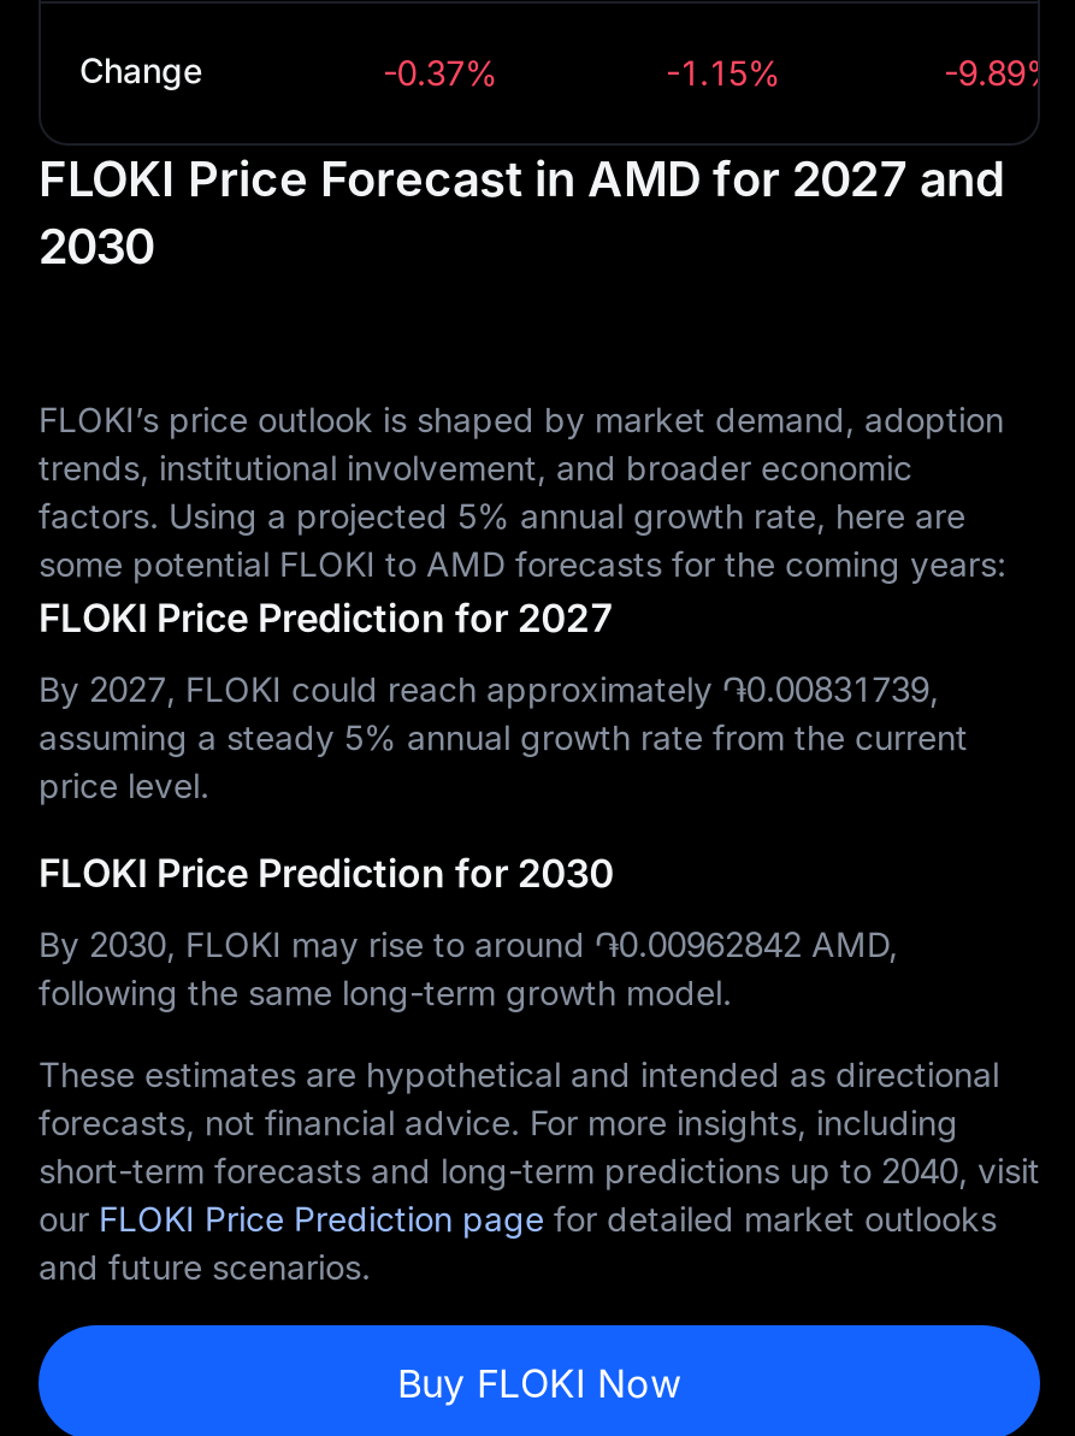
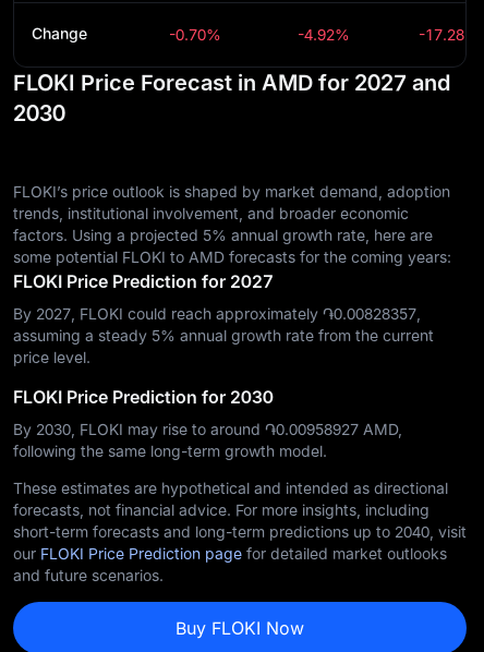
- -0.37%
+ -0.70%

- -1.15%
+ -4.92%

- -9.89%
+ -17.28%

- By 2027, FLOKI could reach approximately ֏0.00831739,
+ By 2027, FLOKI could reach approximately ֏0.00828357,

- By 2030, FLOKI may rise to around ֏0.00962842 AMD,
+ By 2030, FLOKI may rise to around ֏0.00958927 AMD,
